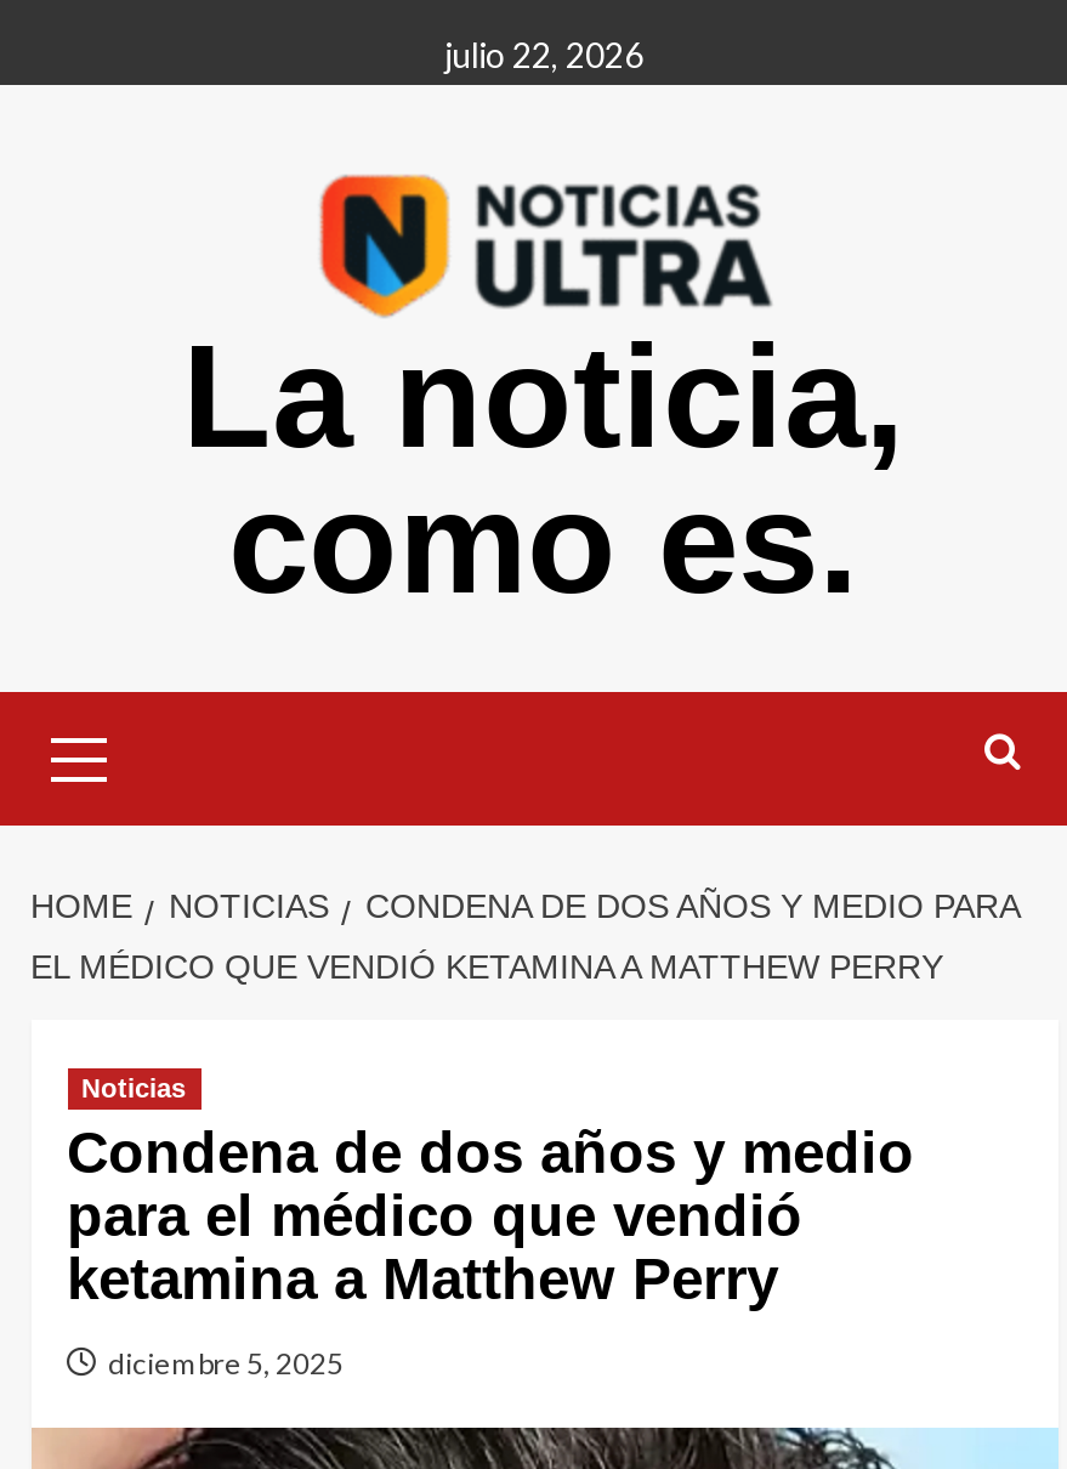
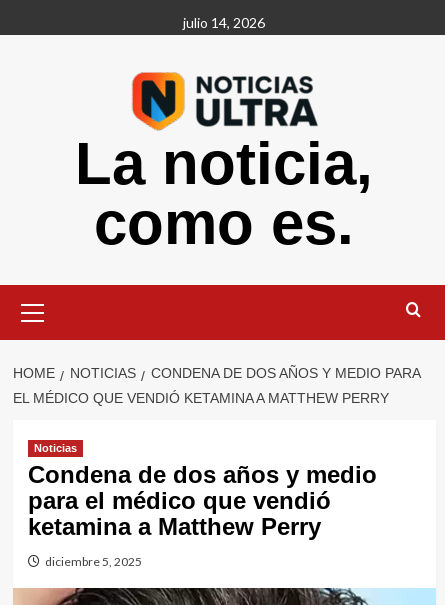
- julio 22, 2026
+ julio 14, 2026
